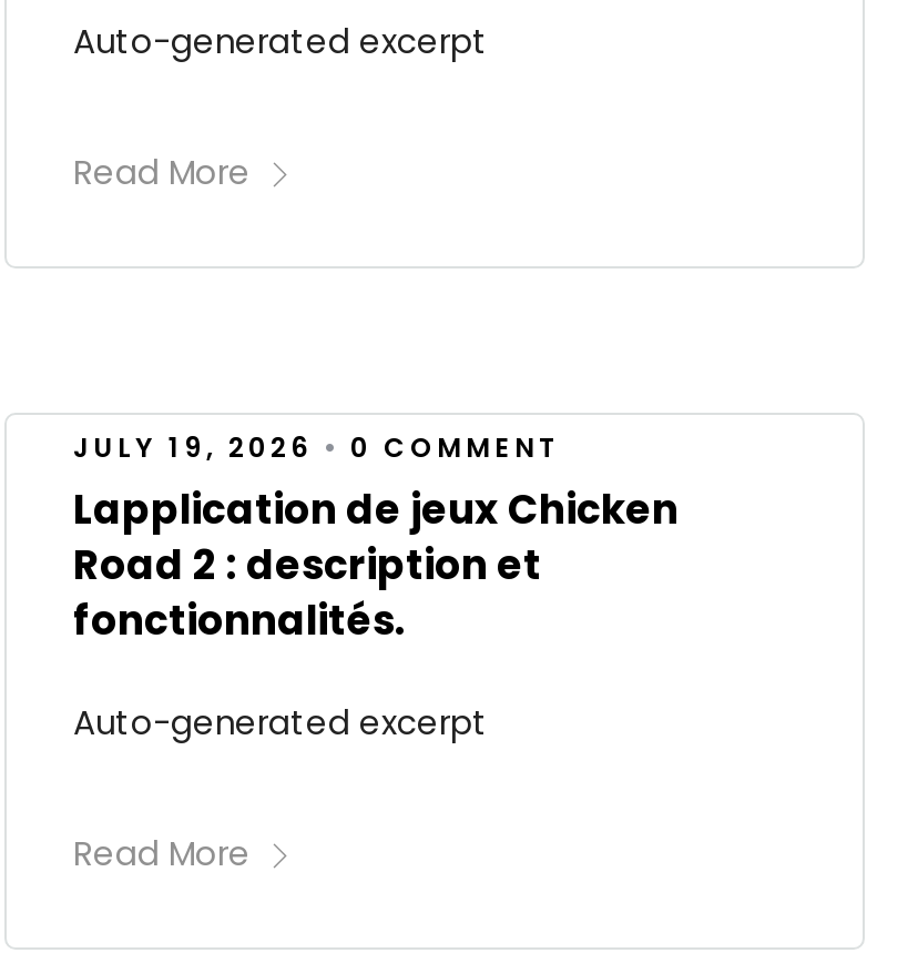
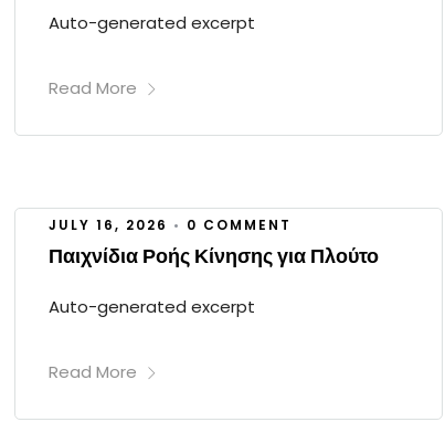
- JULY 19, 2026 • 0 COMMENT
- Lapplication de jeux Chicken
- Road 2 : description et
- fonctionnalités.
+ JULY 16, 2026 • 0 COMMENT
+ Παιχνίδια Ροής Κίνησης για Πλούτο
